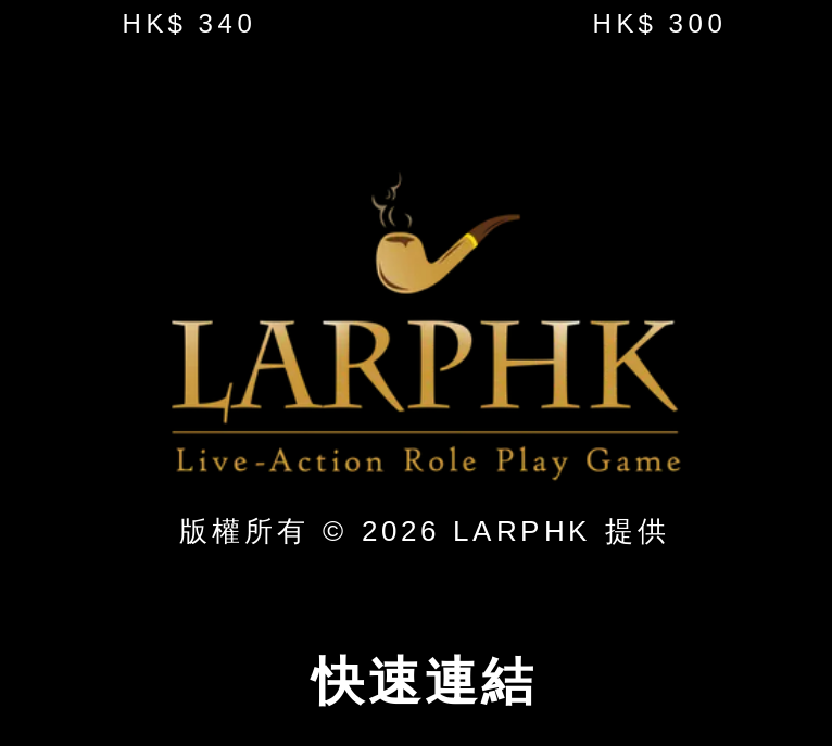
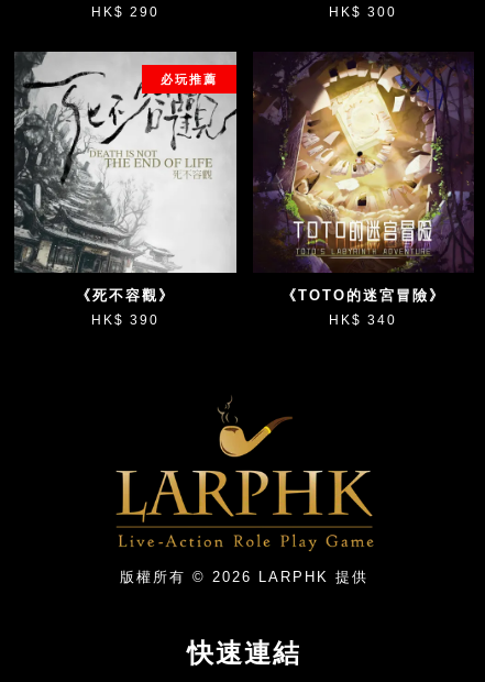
- HK$ 340
+ HK$ 290

+ [image]
+ 必玩推薦

+ 《死不容觀》
+ HK$ 390

+ [image]
+ 《TOTO的迷宮冒險》
+ HK$ 340
